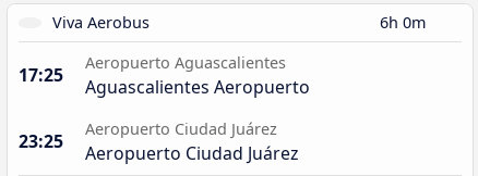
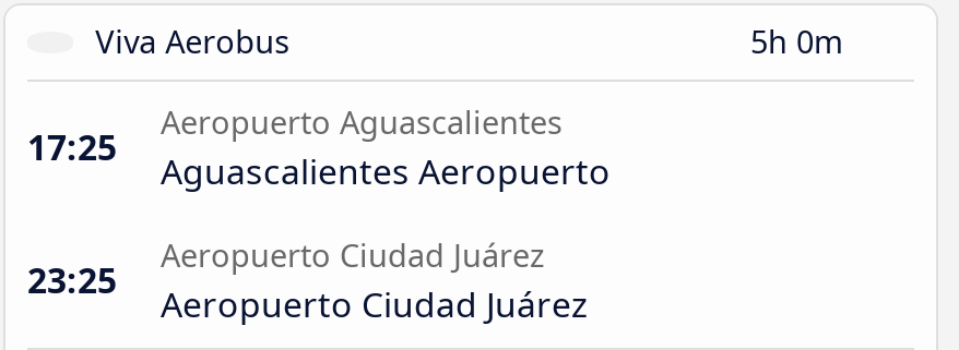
- 6h 0m
+ 5h 0m
